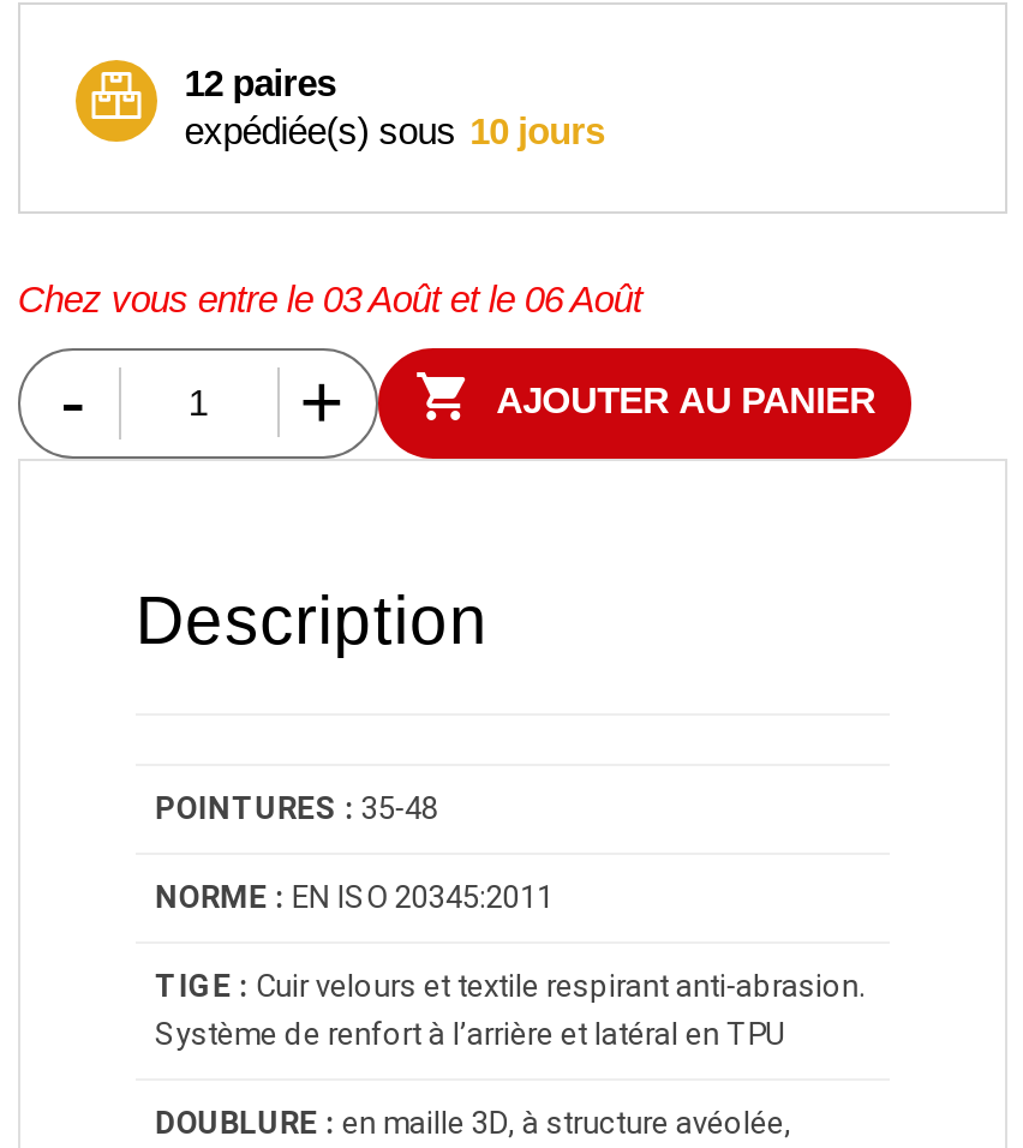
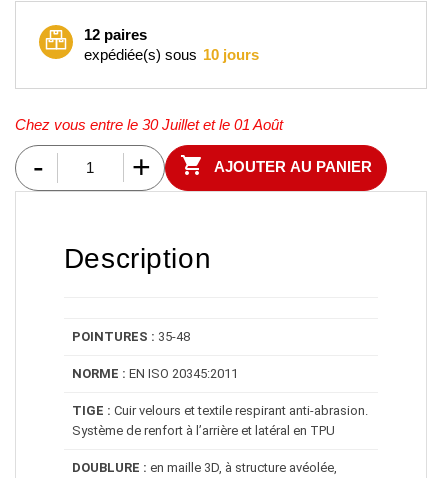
- Chez vous entre le 03 Août et le 06 Août
+ Chez vous entre le 30 Juillet et le 01 Août
